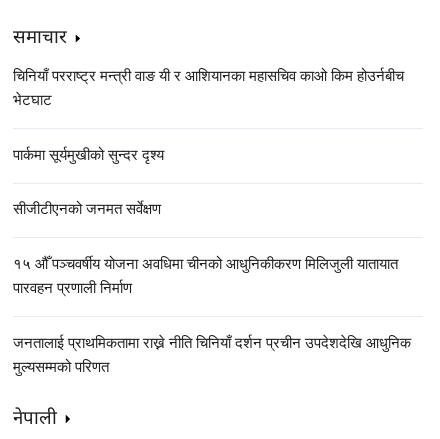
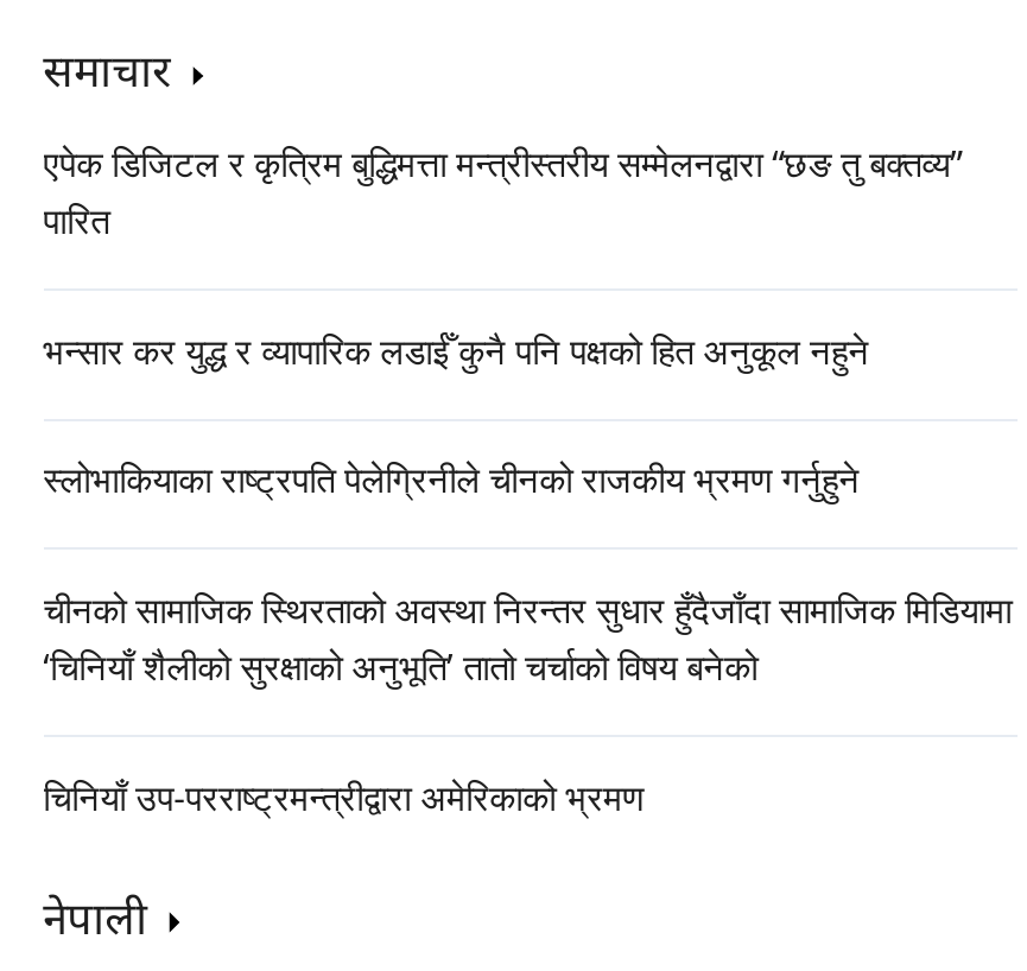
- चिनियाँ परराष्ट्र मन्त्री वाङ यी र आशियानका महासचिव काओ किम होउर्नबीच
- भेटघाट
+ एपेक डिजिटल र कृत्रिम बुद्धिमत्ता मन्त्रीस्तरीय सम्मेलनद्वारा “छङ तु बक्तव्य”
+ पारित

- पार्कमा सूर्यमुखीको सुन्दर दृश्य
+ भन्सार कर युद्ध र व्यापारिक लडाईँ कुनै पनि पक्षको हित अनुकूल नहुने

- सीजीटीएनको जनमत सर्वेक्षण
+ स्लोभाकियाका राष्ट्रपति पेलेग्रिनीले चीनको राजकीय भ्रमण गर्नुहुने

- १५ औँ पञ्चवर्षीय योजना अवधिमा चीनको आधुनिकीकरण मिलिजुली यातायात
- पारवहन प्रणाली निर्माण
+ चीनको सामाजिक स्थिरताको अवस्था निरन्तर सुधार हुँदैजाँदा सामाजिक मिडियामा
+ ‘चिनियाँ शैलीको सुरक्षाको अनुभूति’ तातो चर्चाको विषय बनेको

- जनतालाई प्राथमिकतामा राख्ने नीति चिनियाँ दर्शन प्रचीन उपदेशदेखि आधुनिक
- मुल्यसम्मको परिणत
+ चिनियाँ उप-परराष्ट्रमन्त्रीद्वारा अमेरिकाको भ्रमण
